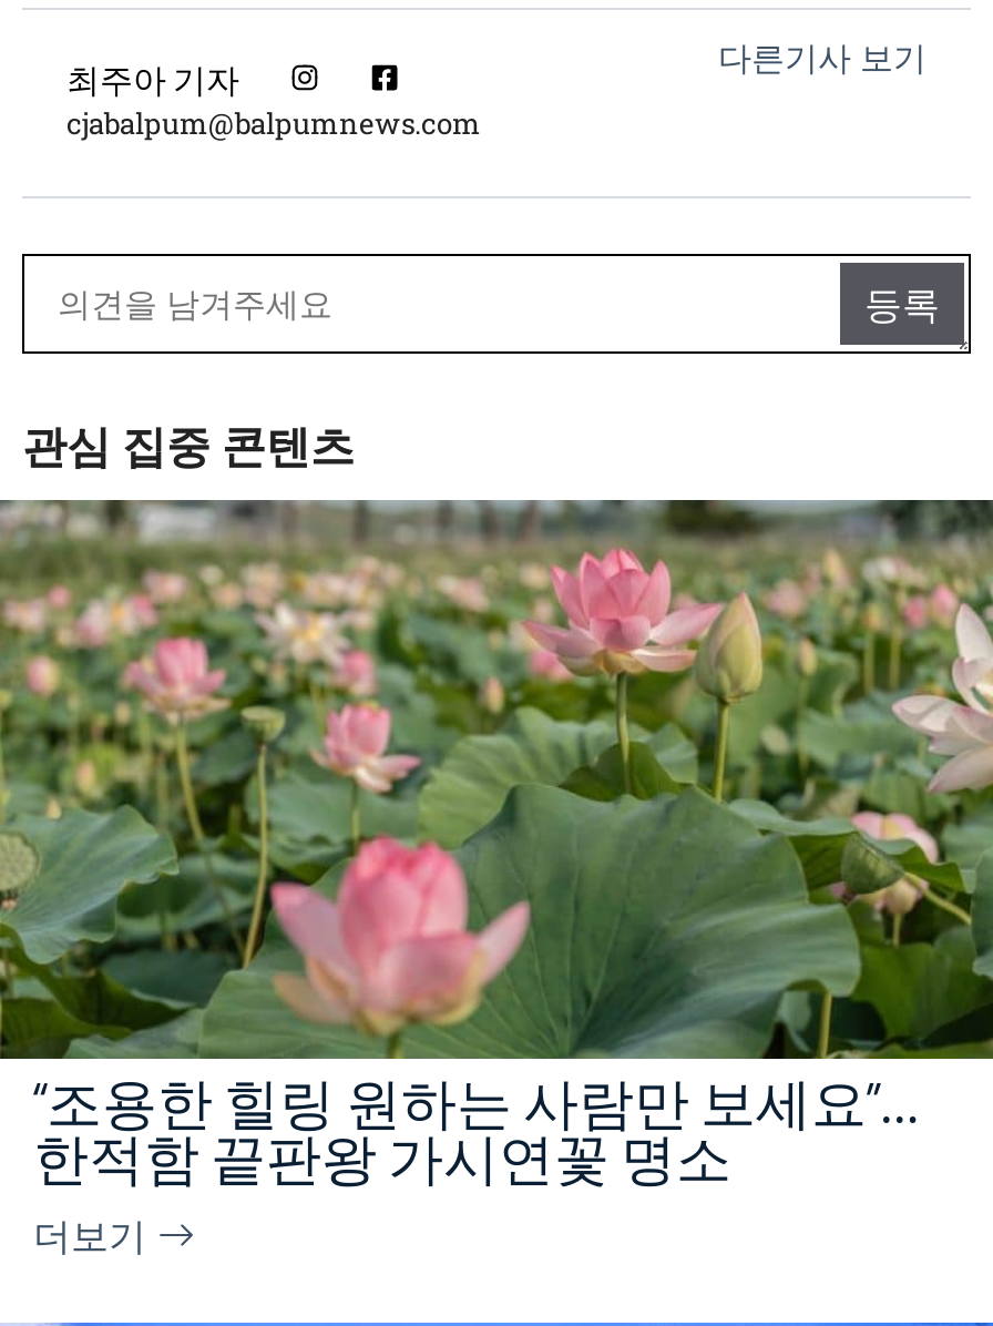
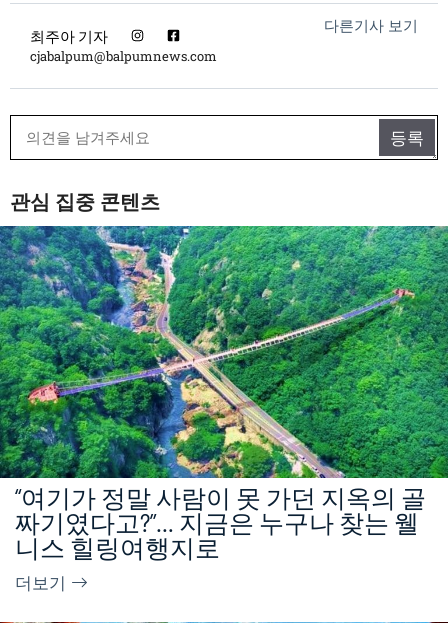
- [image]
- “조용한 힐링 원하는 사람만 보세요”…
- 한적함 끝판왕 가시연꽃 명소
+ [image]
+ “여기가 정말 사람이 못 가던 지옥의 골
+ 짜기였다고?”… 지금은 누구나 찾는 웰
+ 니스 힐링여행지로
